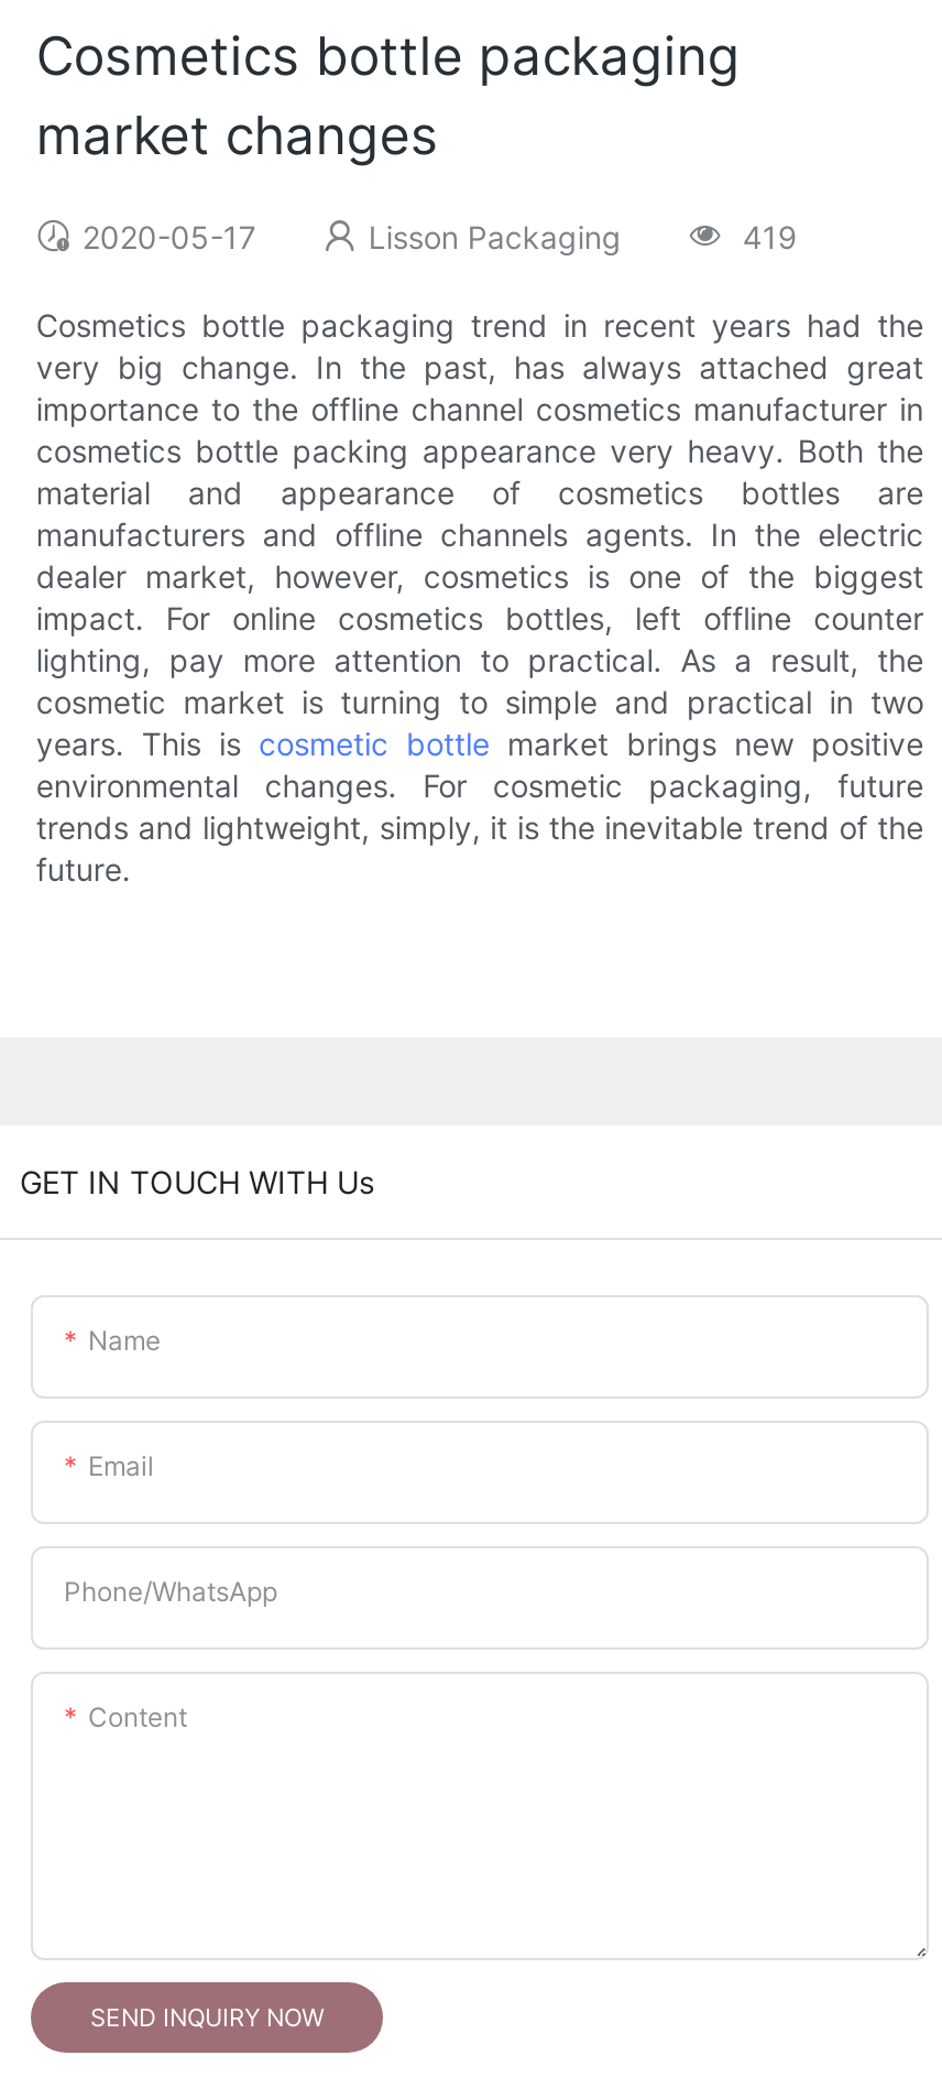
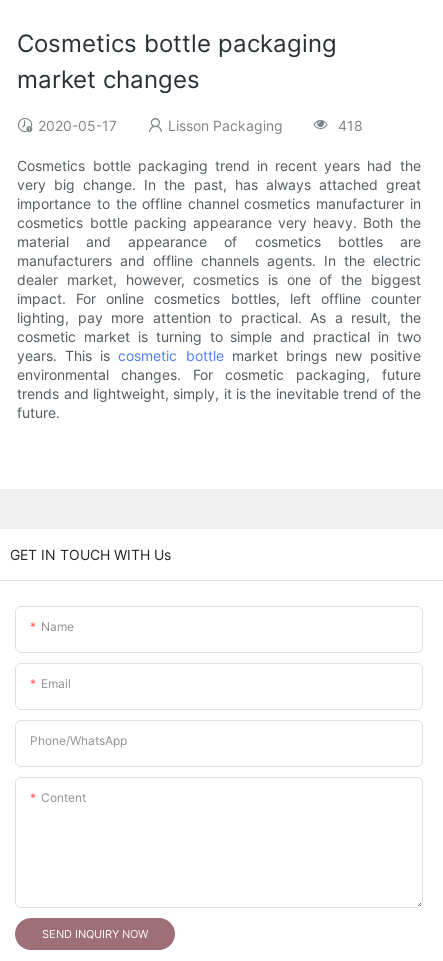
- 419
+ 418
